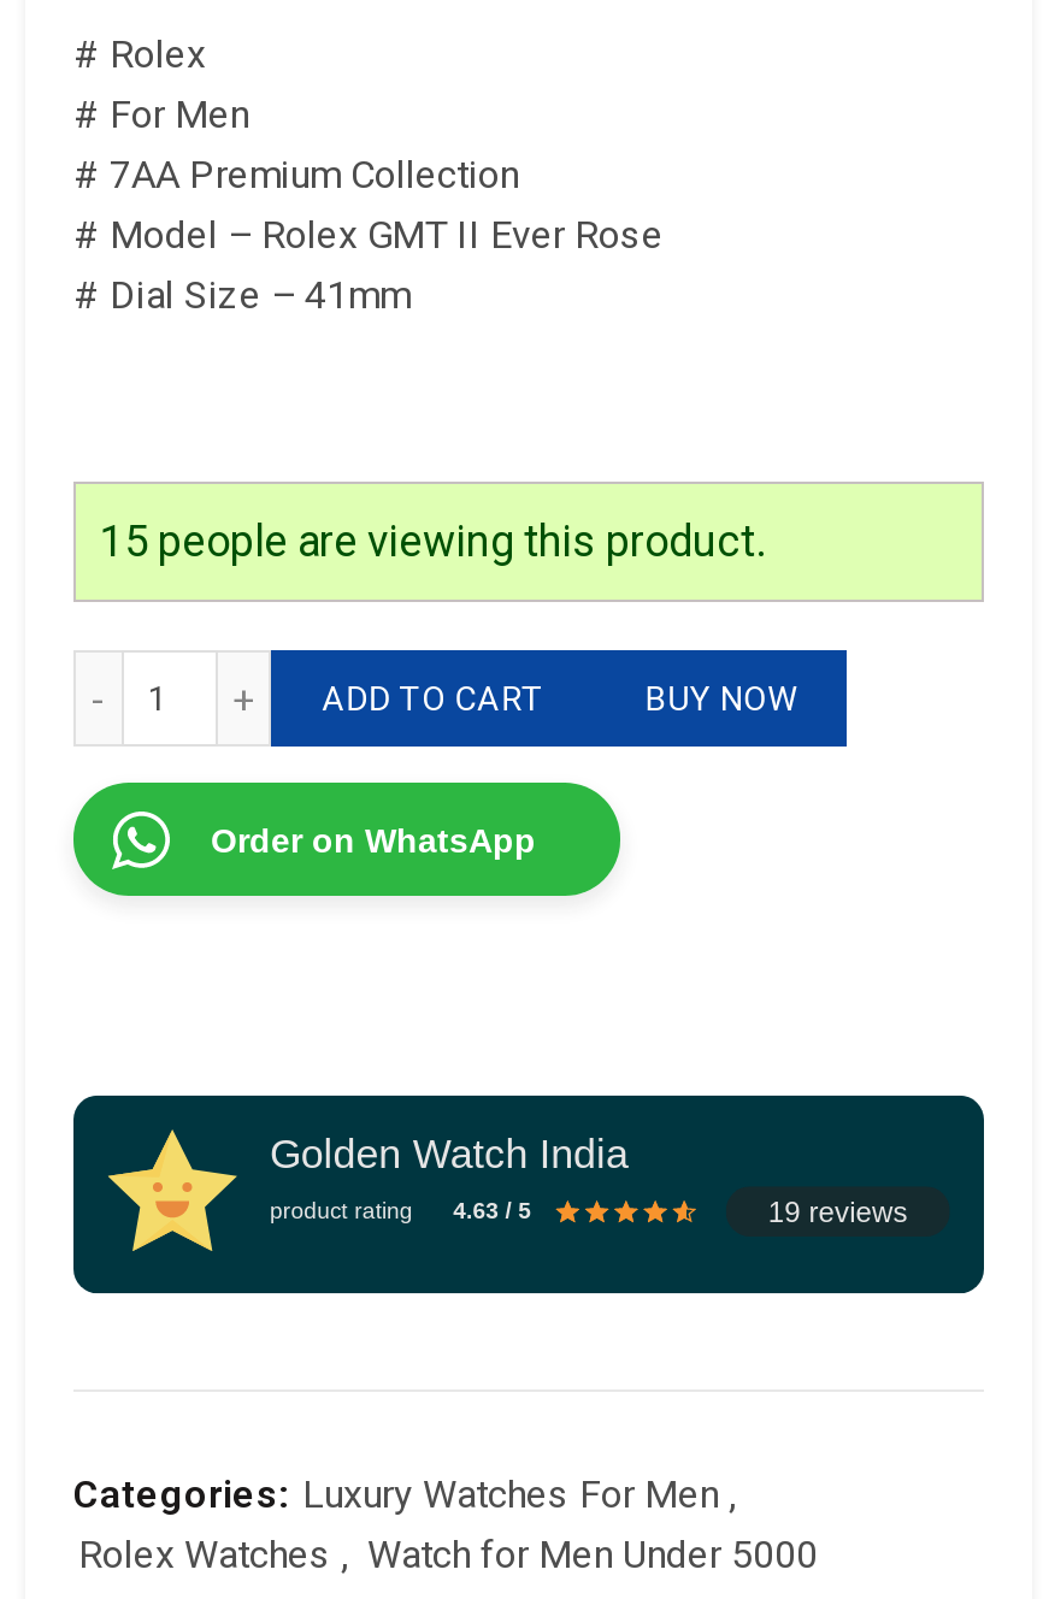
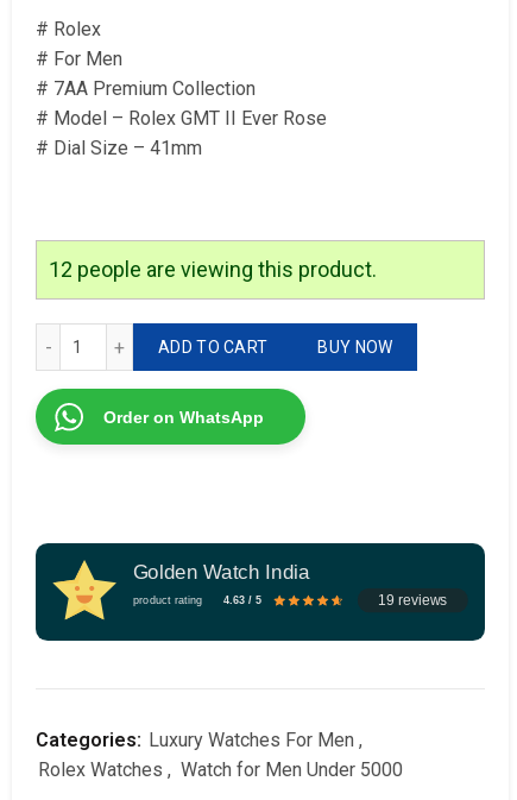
- 15 people are viewing this product.
+ 12 people are viewing this product.
